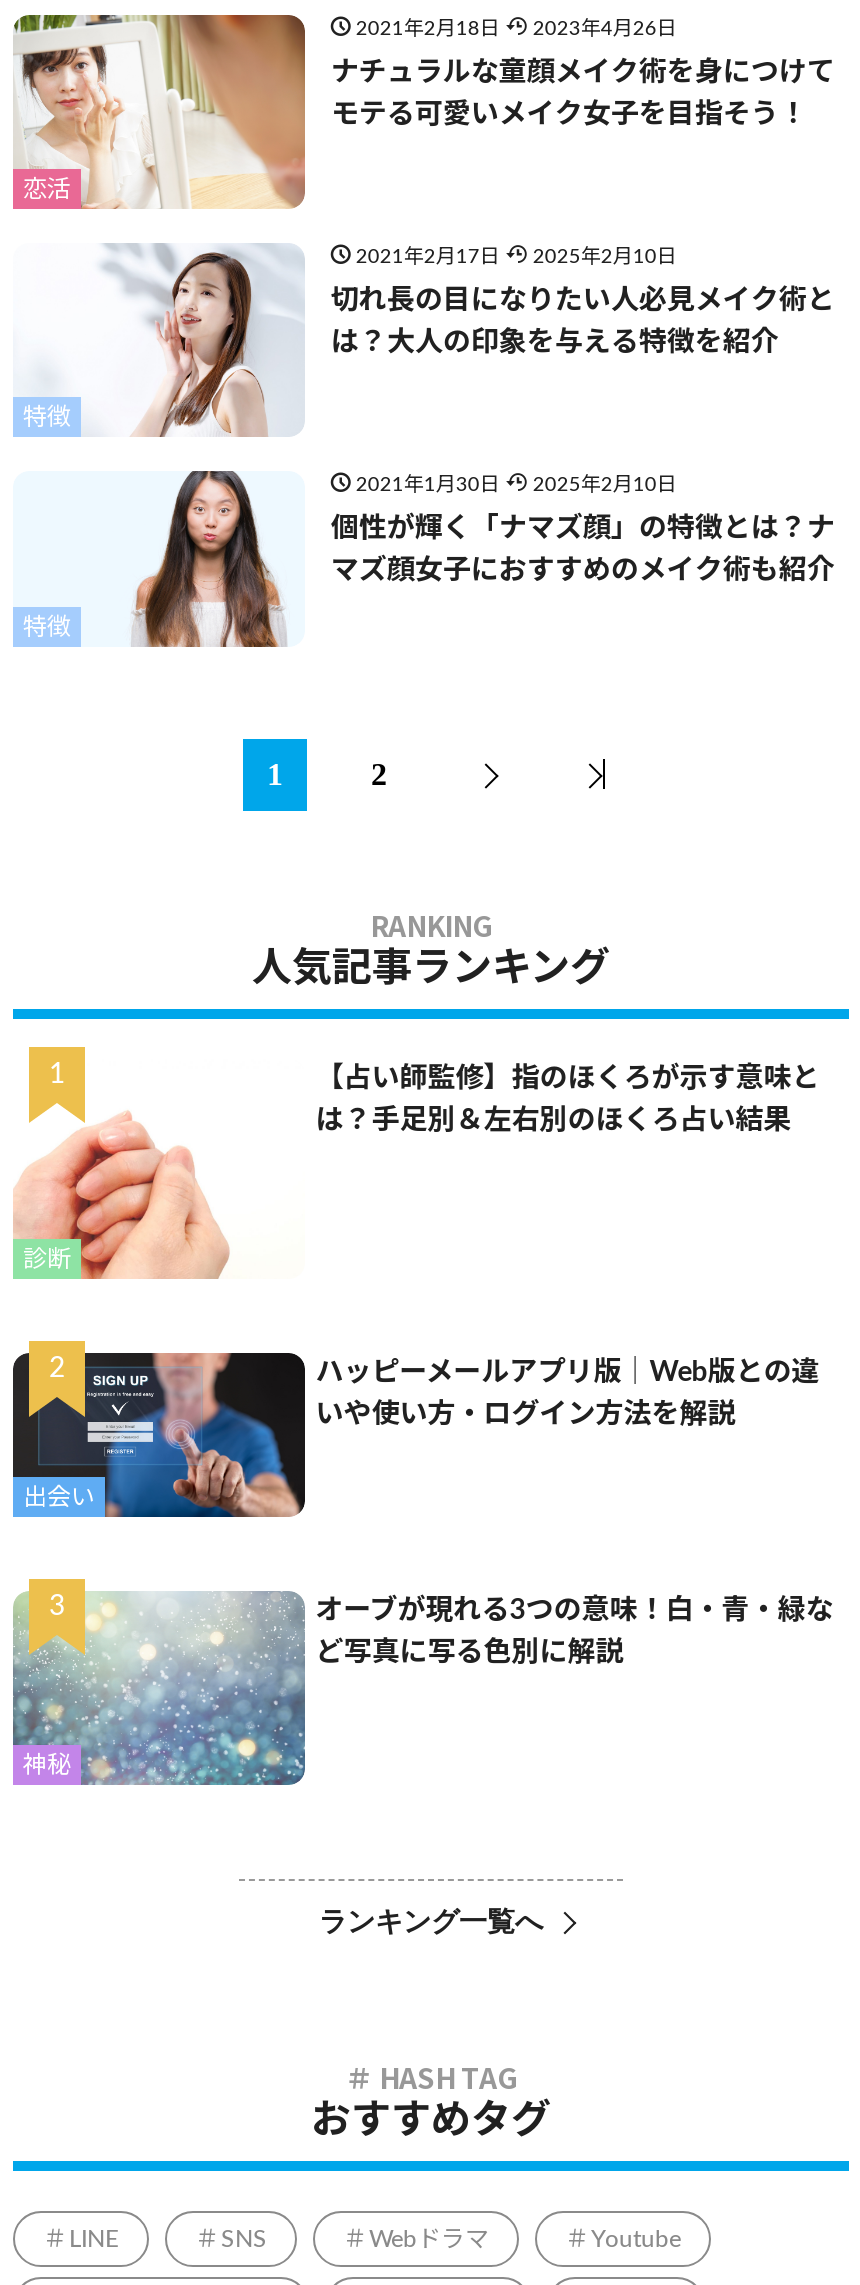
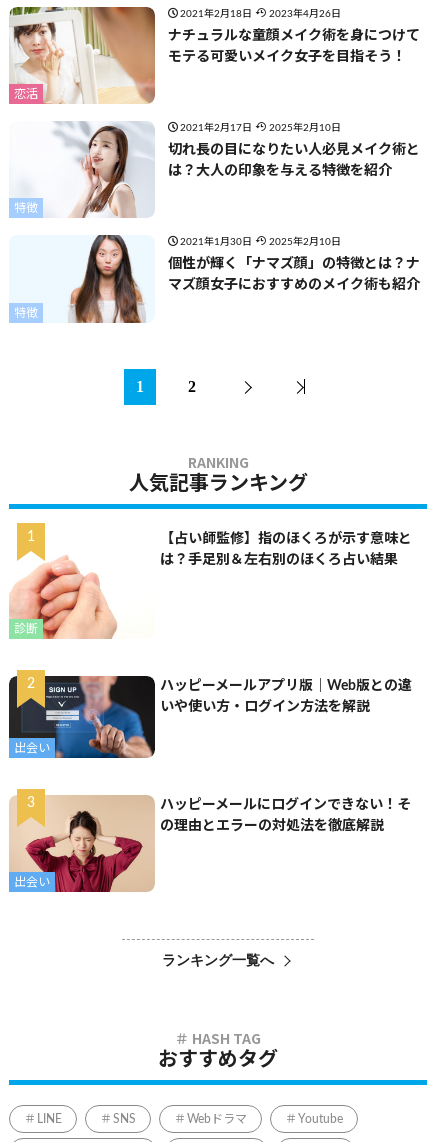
- [image]
- 神秘
+ [image]
+ 出会い

- オーブが現れる3つの意味！白・青・緑な
+ ハッピーメールにログインできない！そ

- ど写真に写る色別に解説
+ の理由とエラーの対処法を徹底解説
